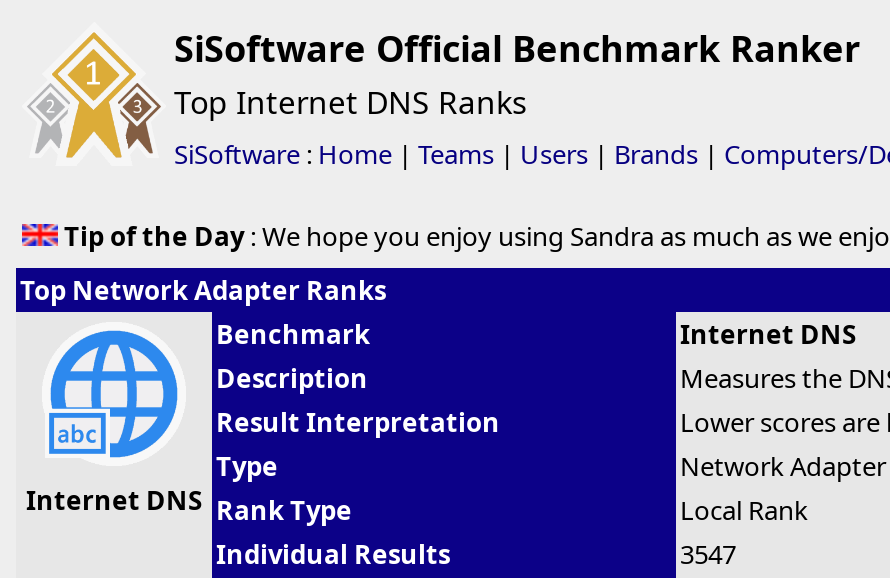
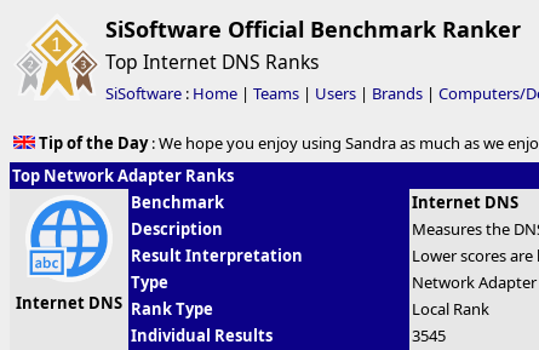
- 3547
+ 3545
